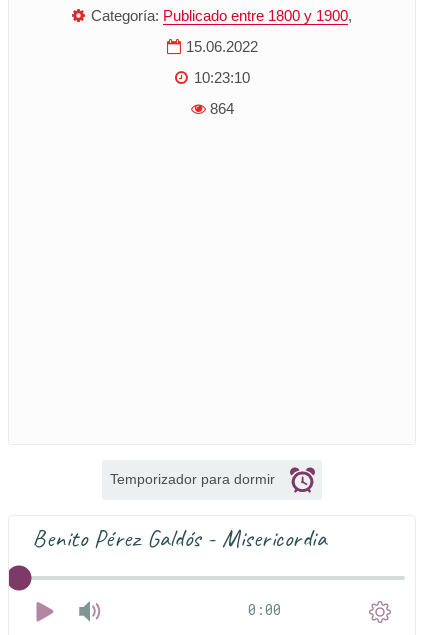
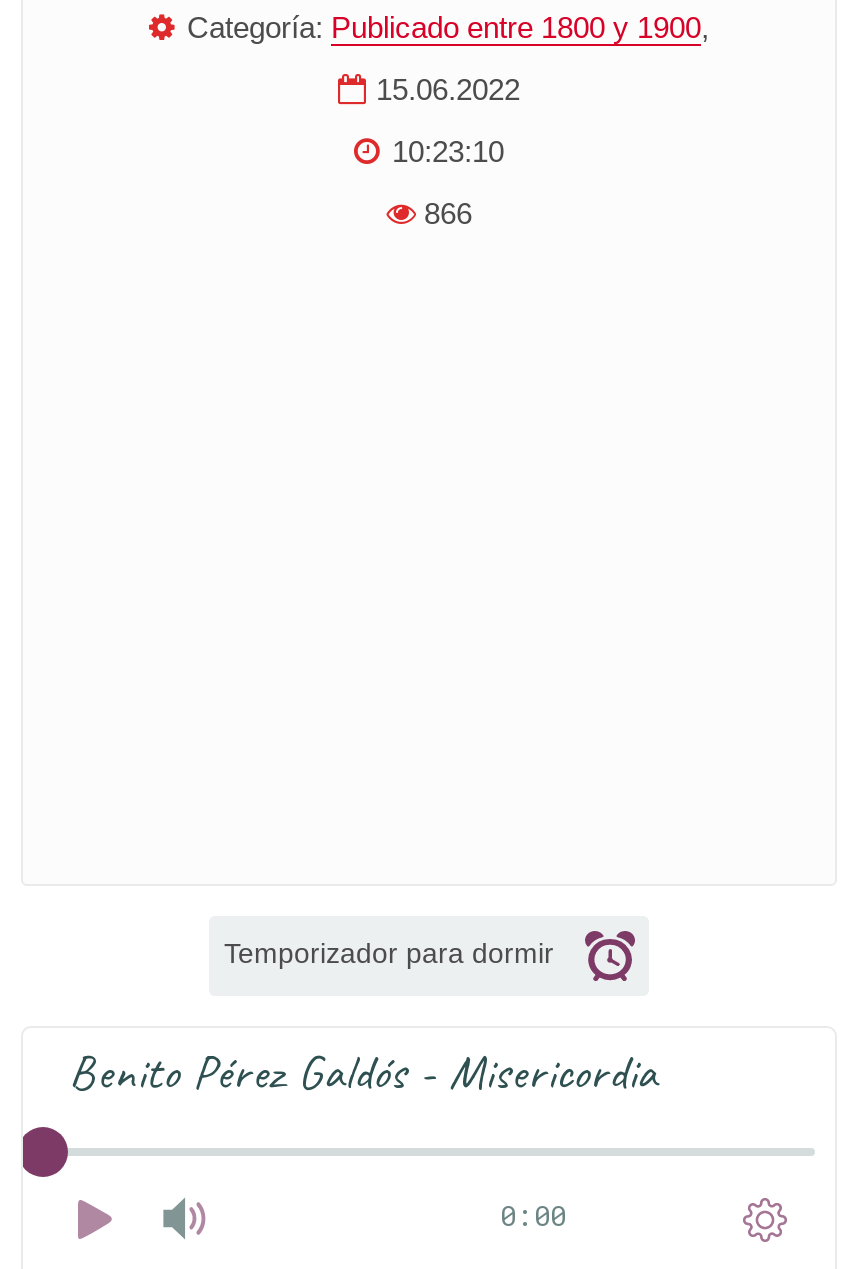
- 864
+ 866
